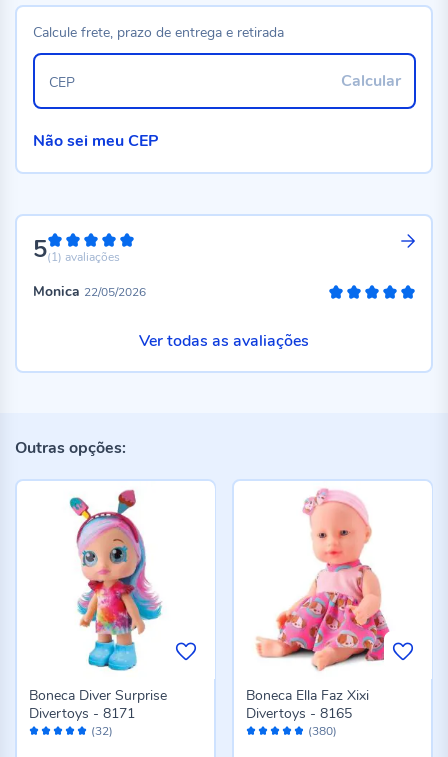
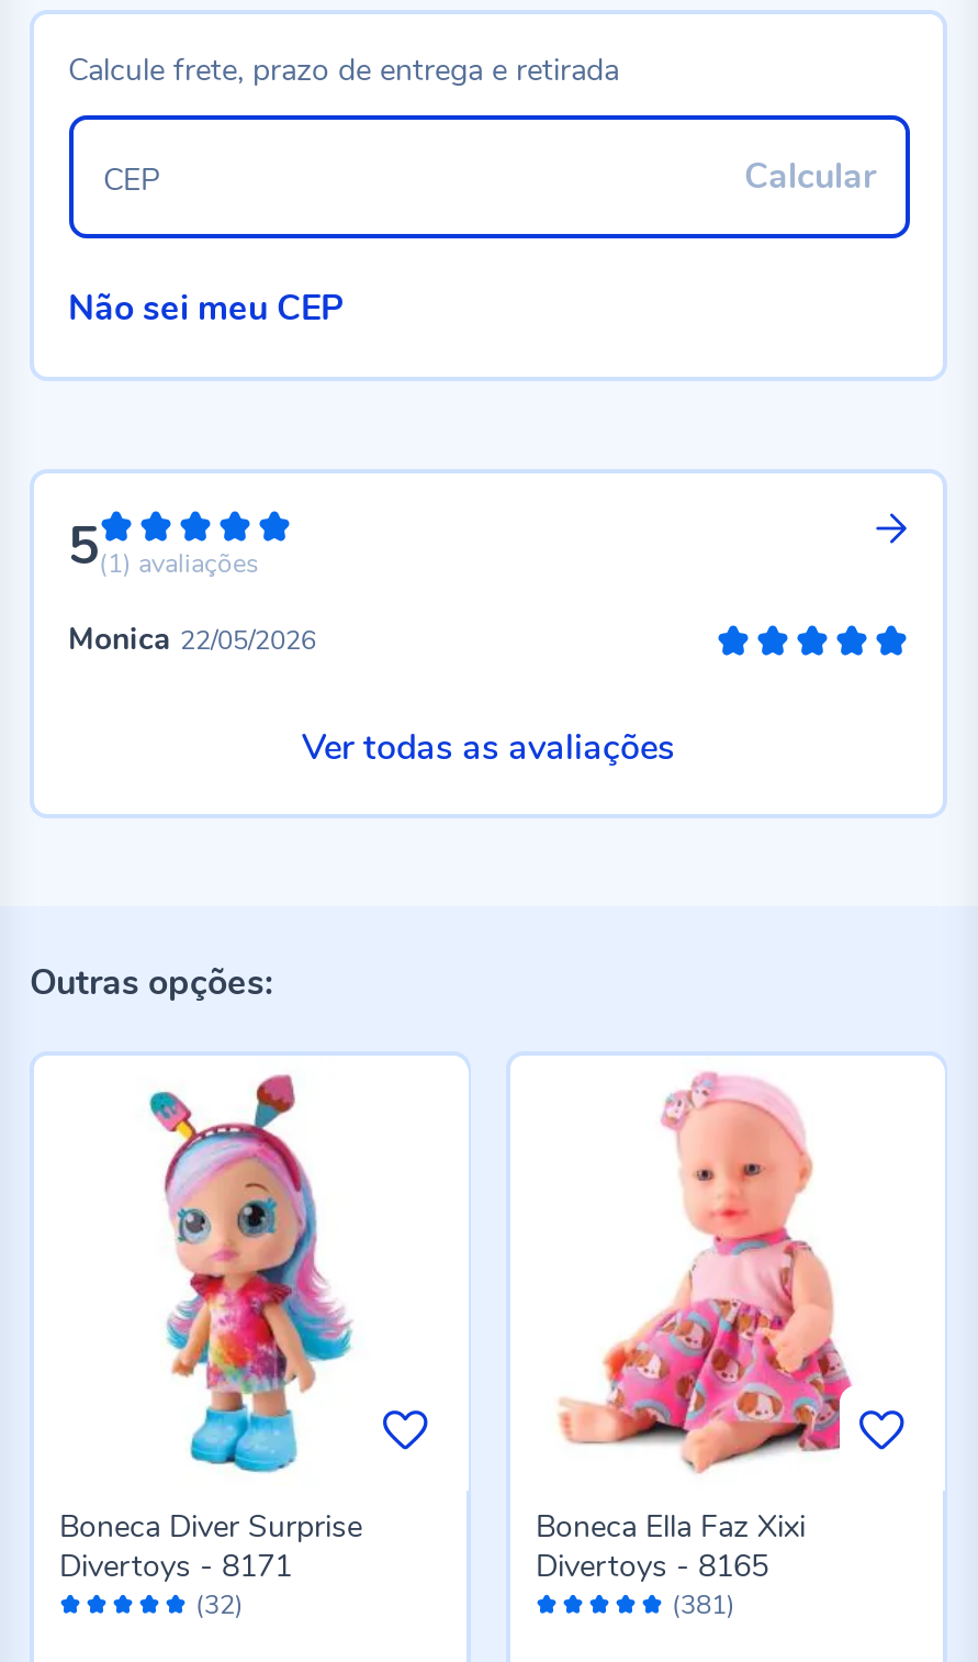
- (380)
+ (381)
